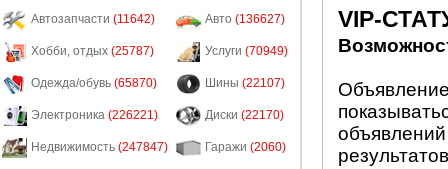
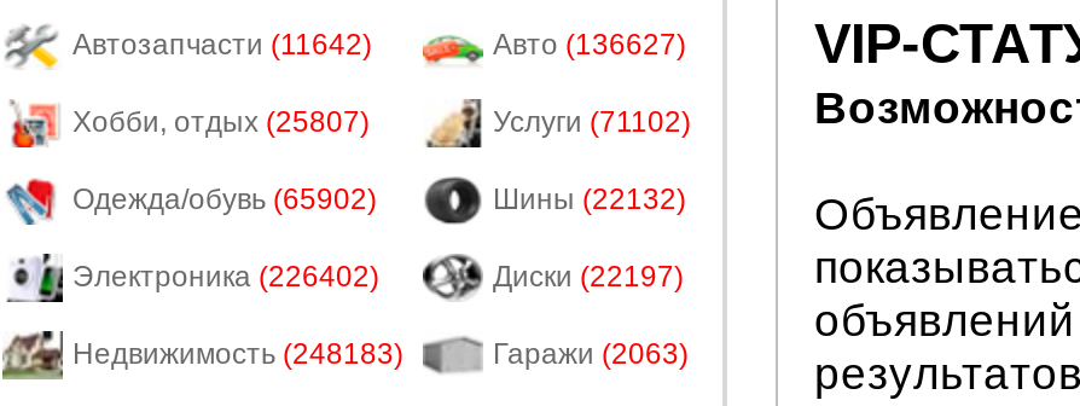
- Хобби, отдых (25787)
+ Хобби, отдых (25807)

- Услуги (70949)
+ Услуги (71102)

- Одежда/обувь (65870)
+ Одежда/обувь (65902)

- Шины (22107)
+ Шины (22132)

- Электроника (226221)
+ Электроника (226402)

- Диски (22170)
+ Диски (22197)

- Недвижимость (247847)
+ Недвижимость (248183)

- Гаражи (2060)
+ Гаражи (2063)
